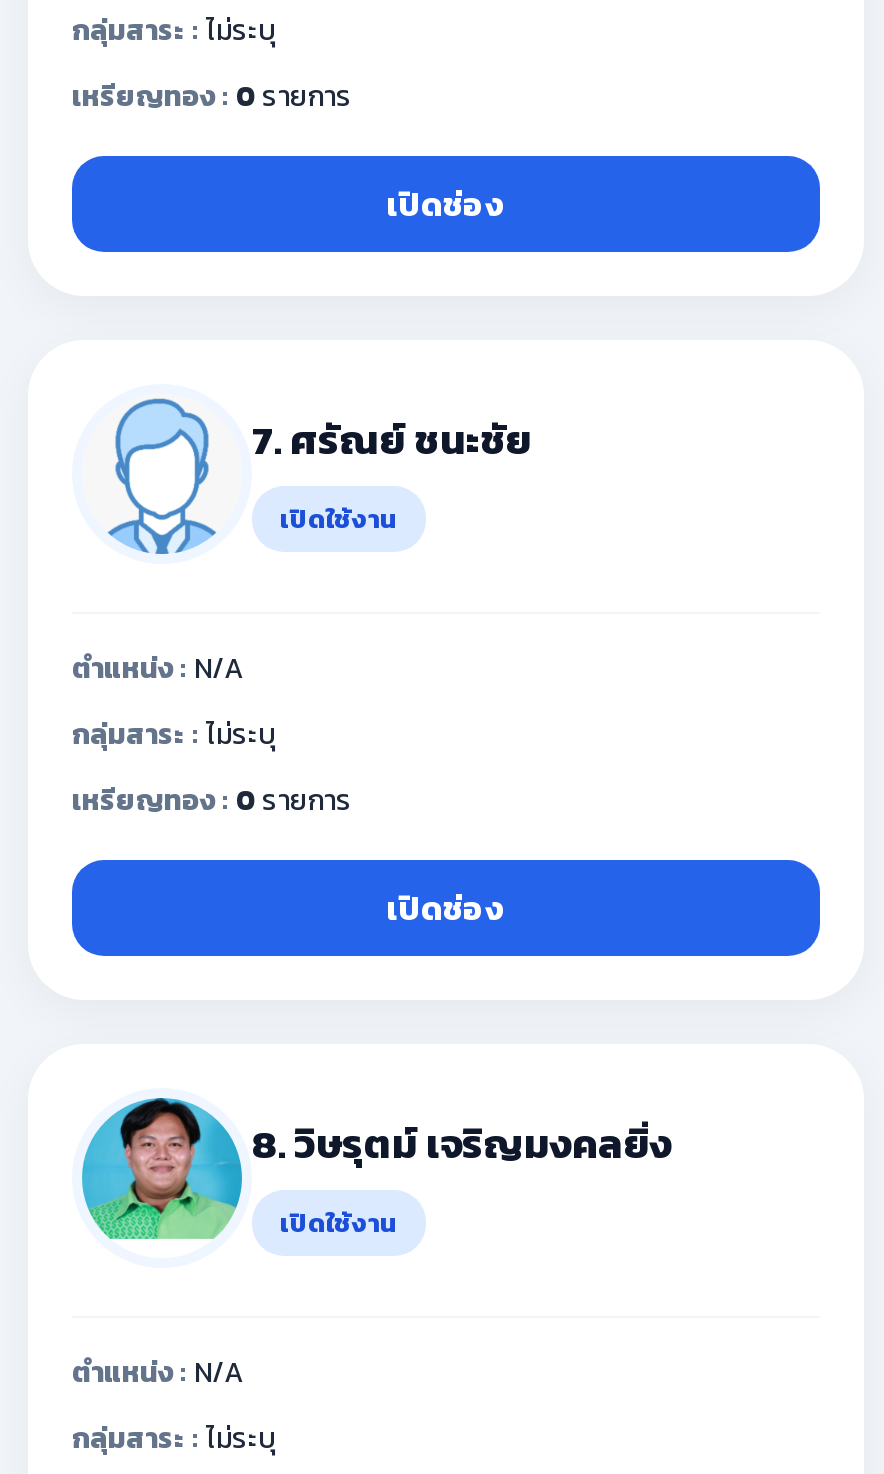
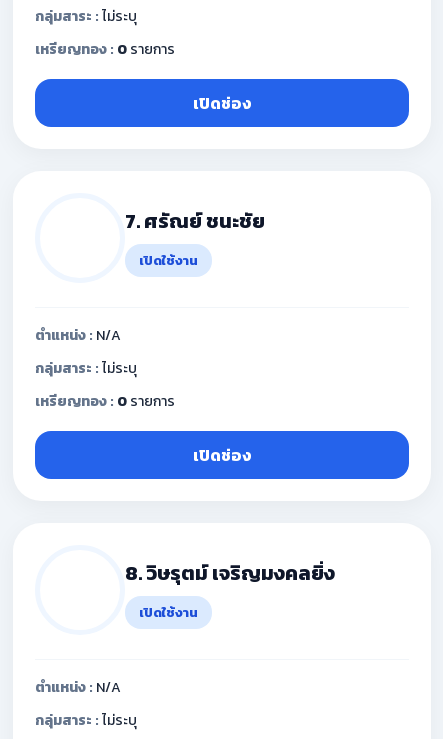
- [image]

- [image]
